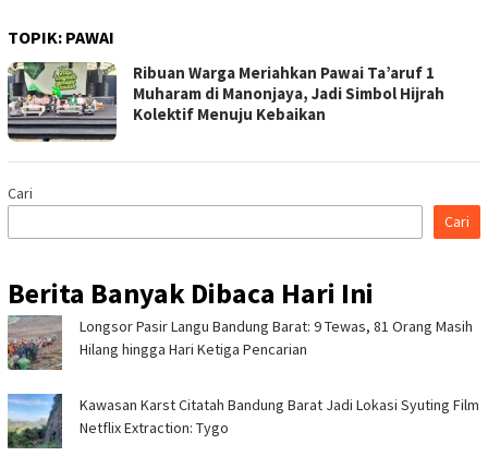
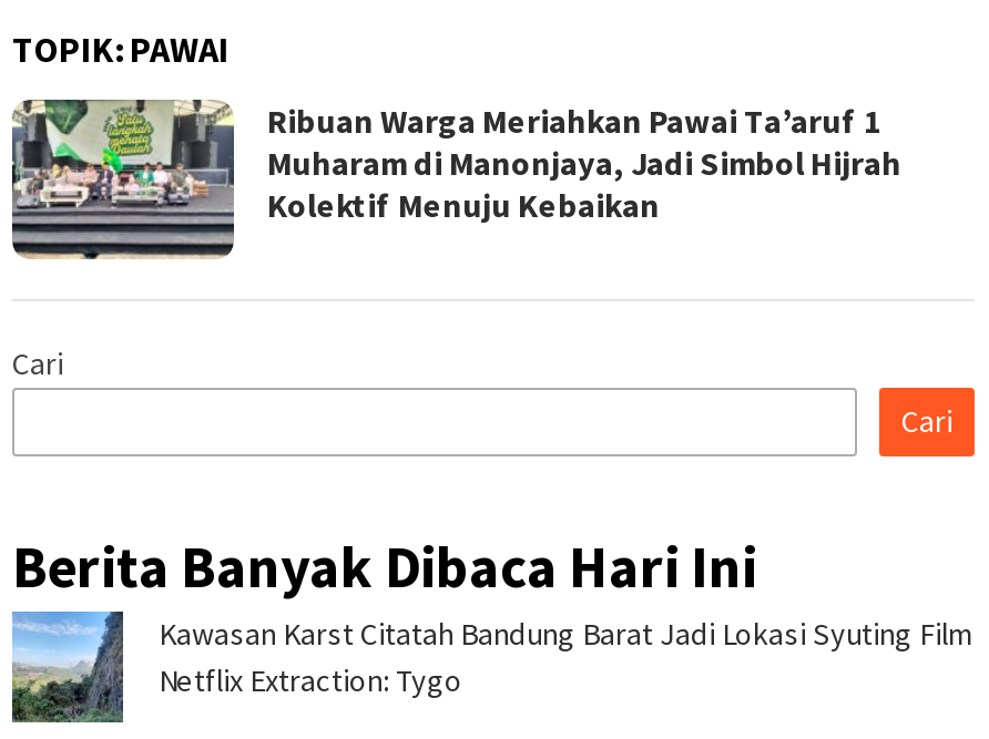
- [image]
- Longsor Pasir Langu Bandung Barat: 9 Tewas, 81 Orang Masih
- Hilang hingga Hari Ketiga Pencarian
